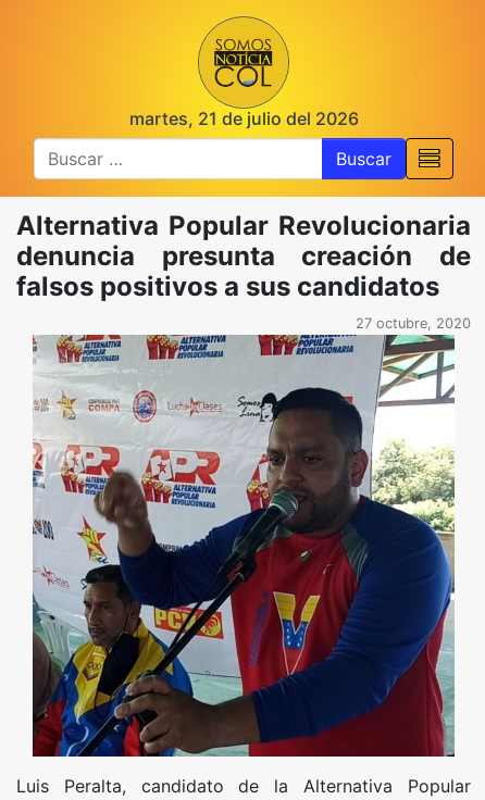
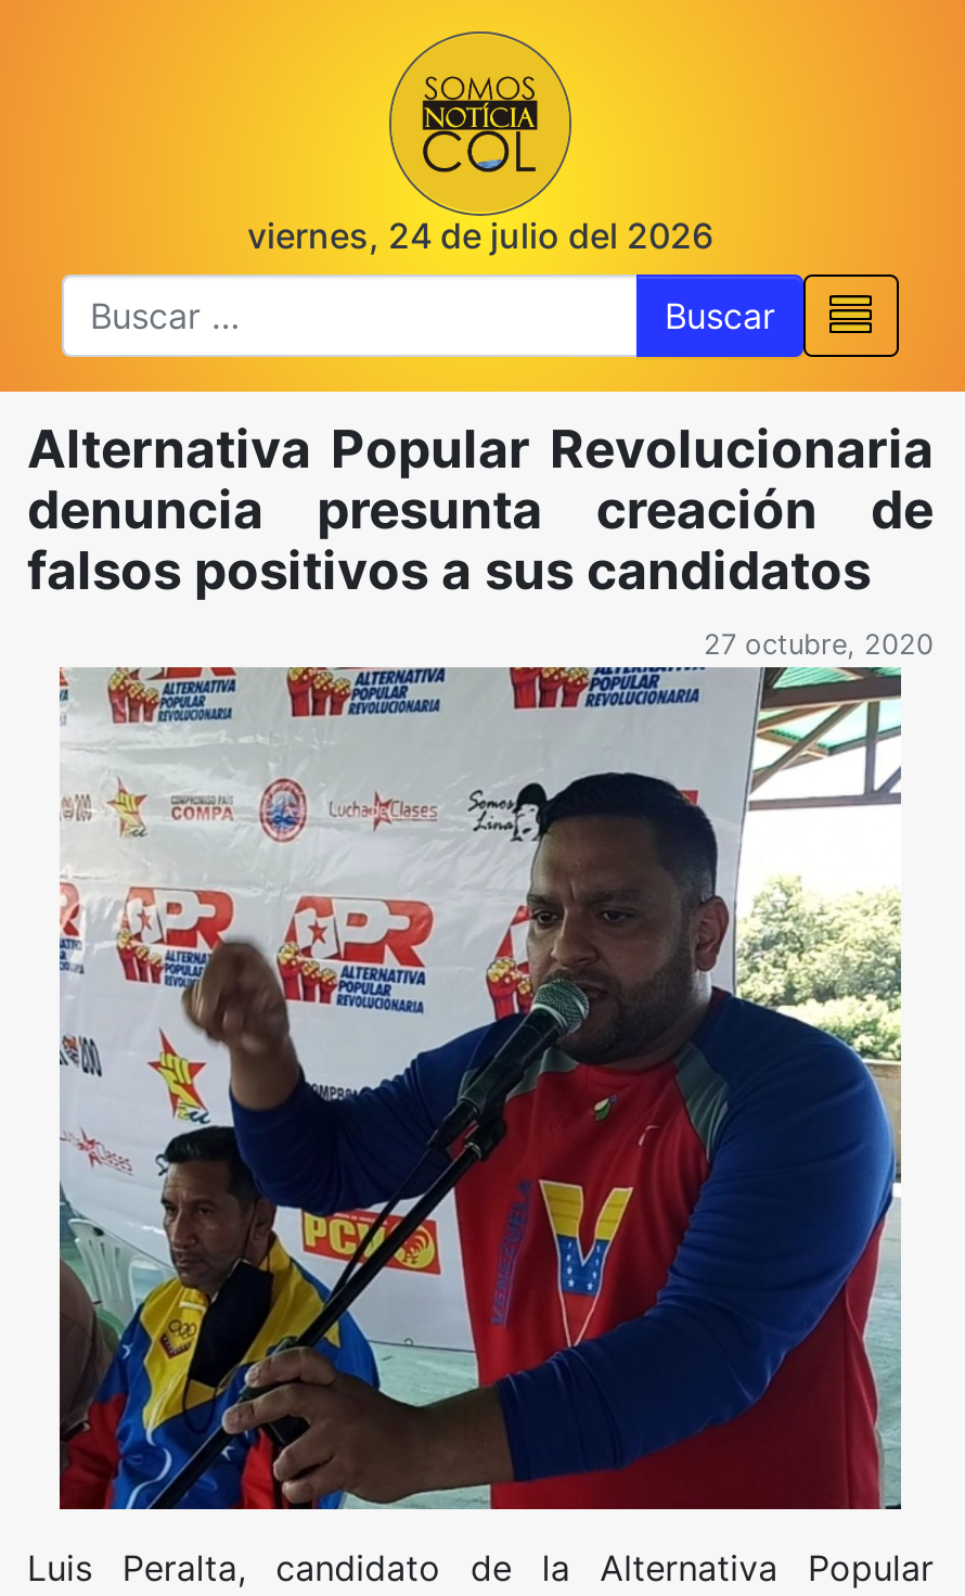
- martes, 21 de julio del 2026
+ viernes, 24 de julio del 2026
